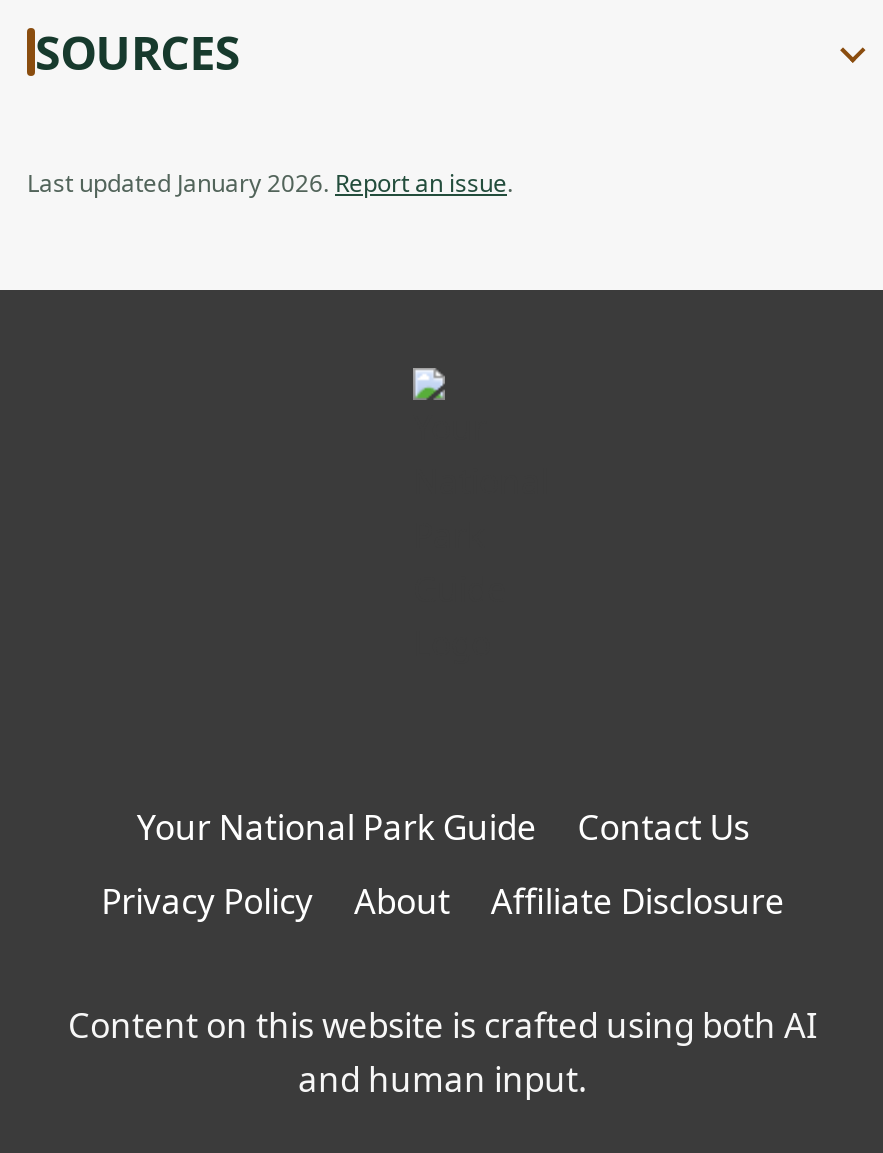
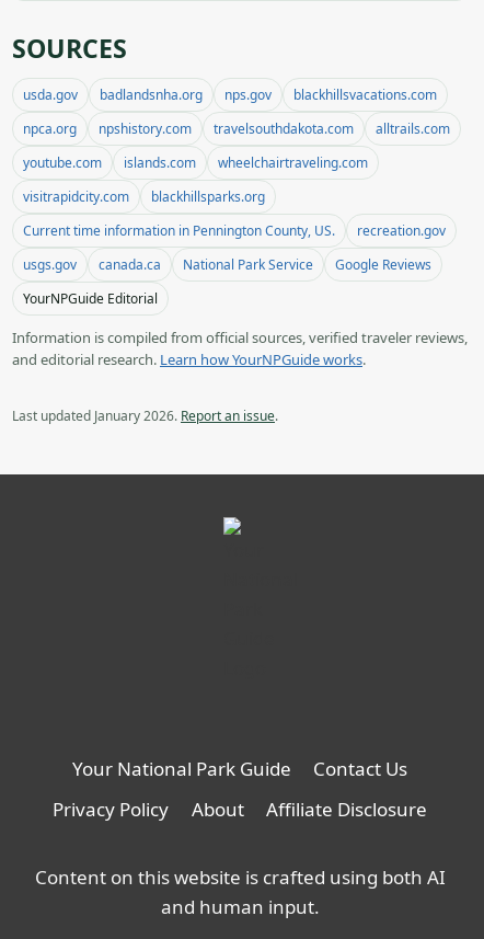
+ usda.gov
+ badlandsnha.org
+ nps.gov
+ blackhillsvacations.com
+ npca.org
+ npshistory.com
+ travelsouthdakota.com
+ alltrails.com
+ youtube.com
+ islands.com
+ wheelchairtraveling.com
+ visitrapidcity.com
+ blackhillsparks.org
+ Current time information in Pennington County, US.
+ recreation.gov
+ usgs.gov
+ canada.ca
+ National Park Service
+ Google Reviews
+ YourNPGuide Editorial
+ Information is compiled from official sources, verified traveler reviews,
+ and editorial research. Learn how YourNPGuide works.
